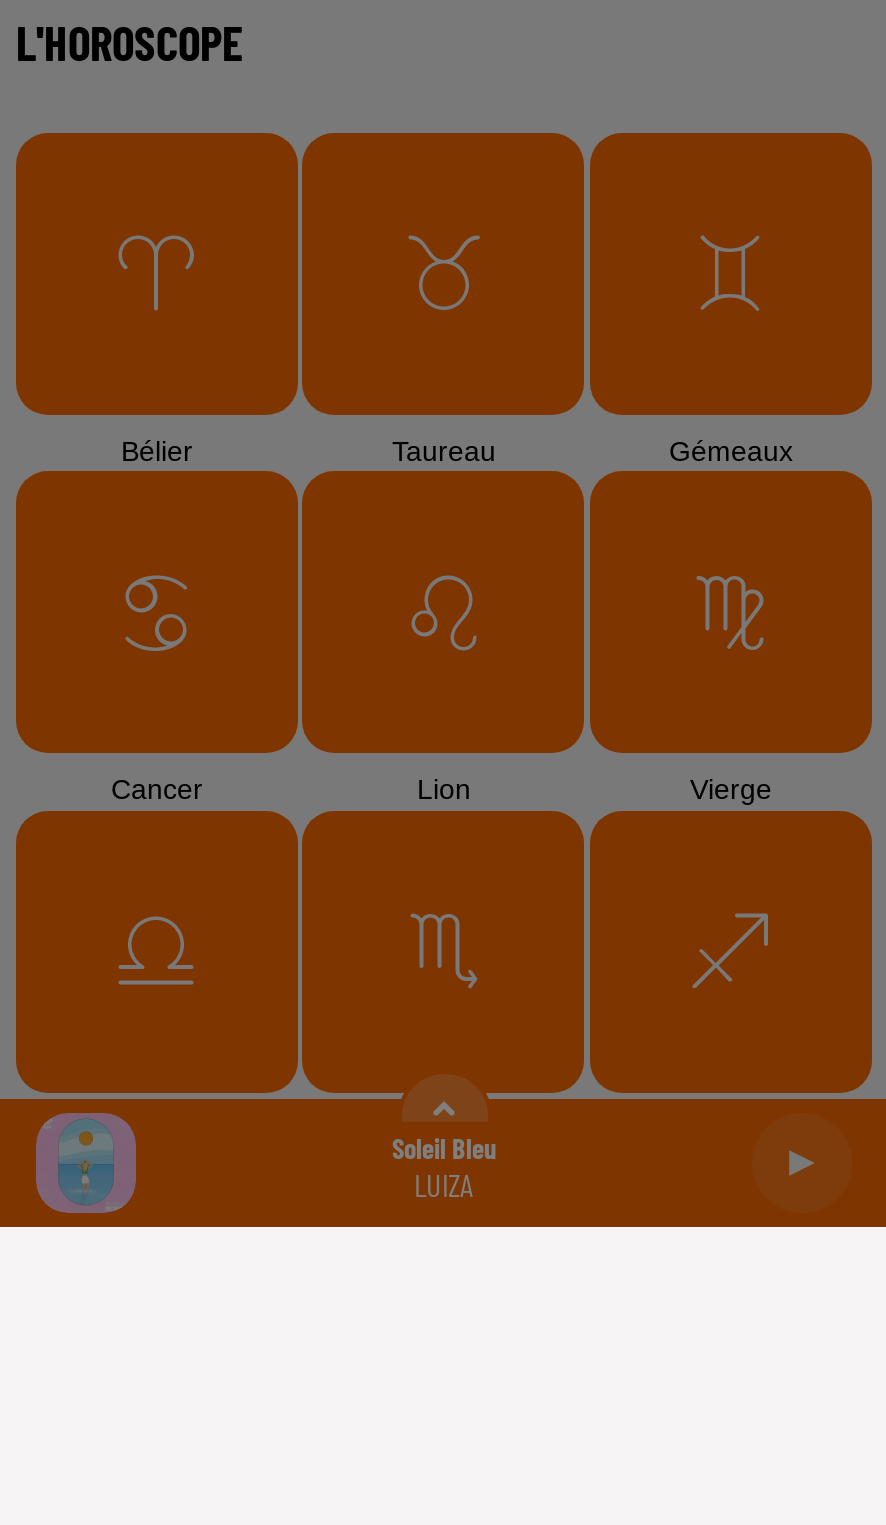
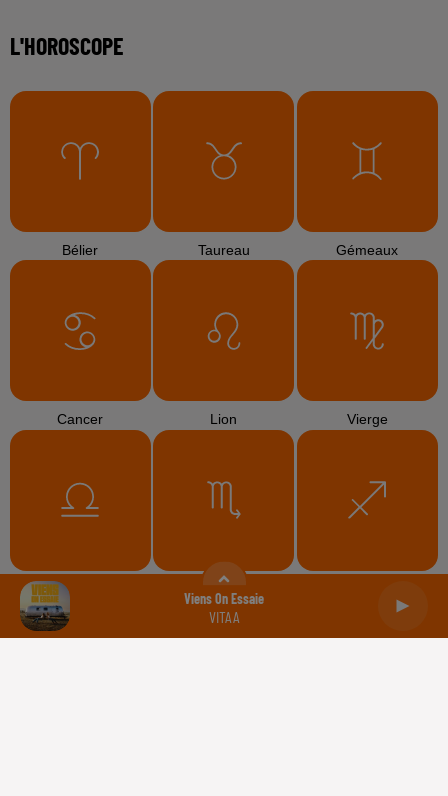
- [image]
+ [image]

- Soleil Bleu
- LUIZA
+ Viens On Essaie
+ VITAA
